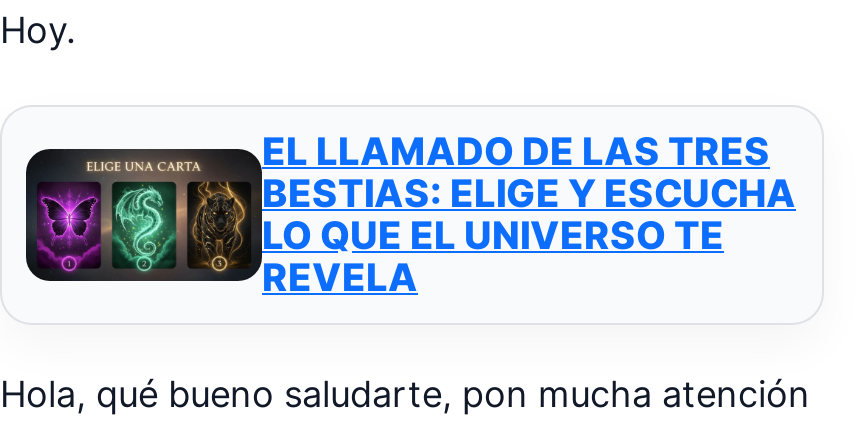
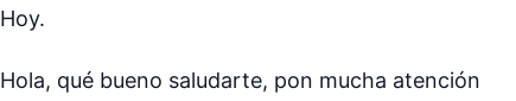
- [image]
- EL LLAMADO DE LAS TRES
- BESTIAS: ELIGE Y ESCUCHA
- LO QUE EL UNIVERSO TE
- REVELA
